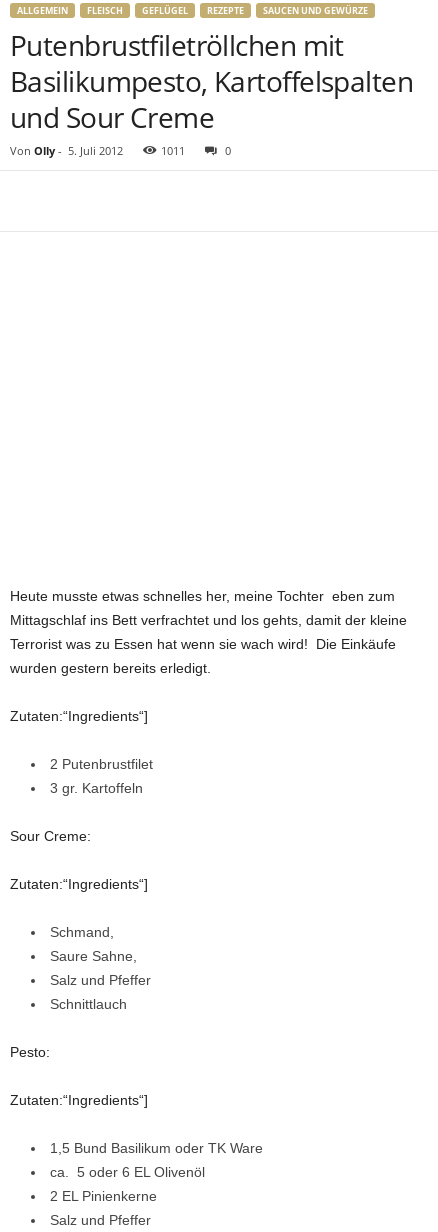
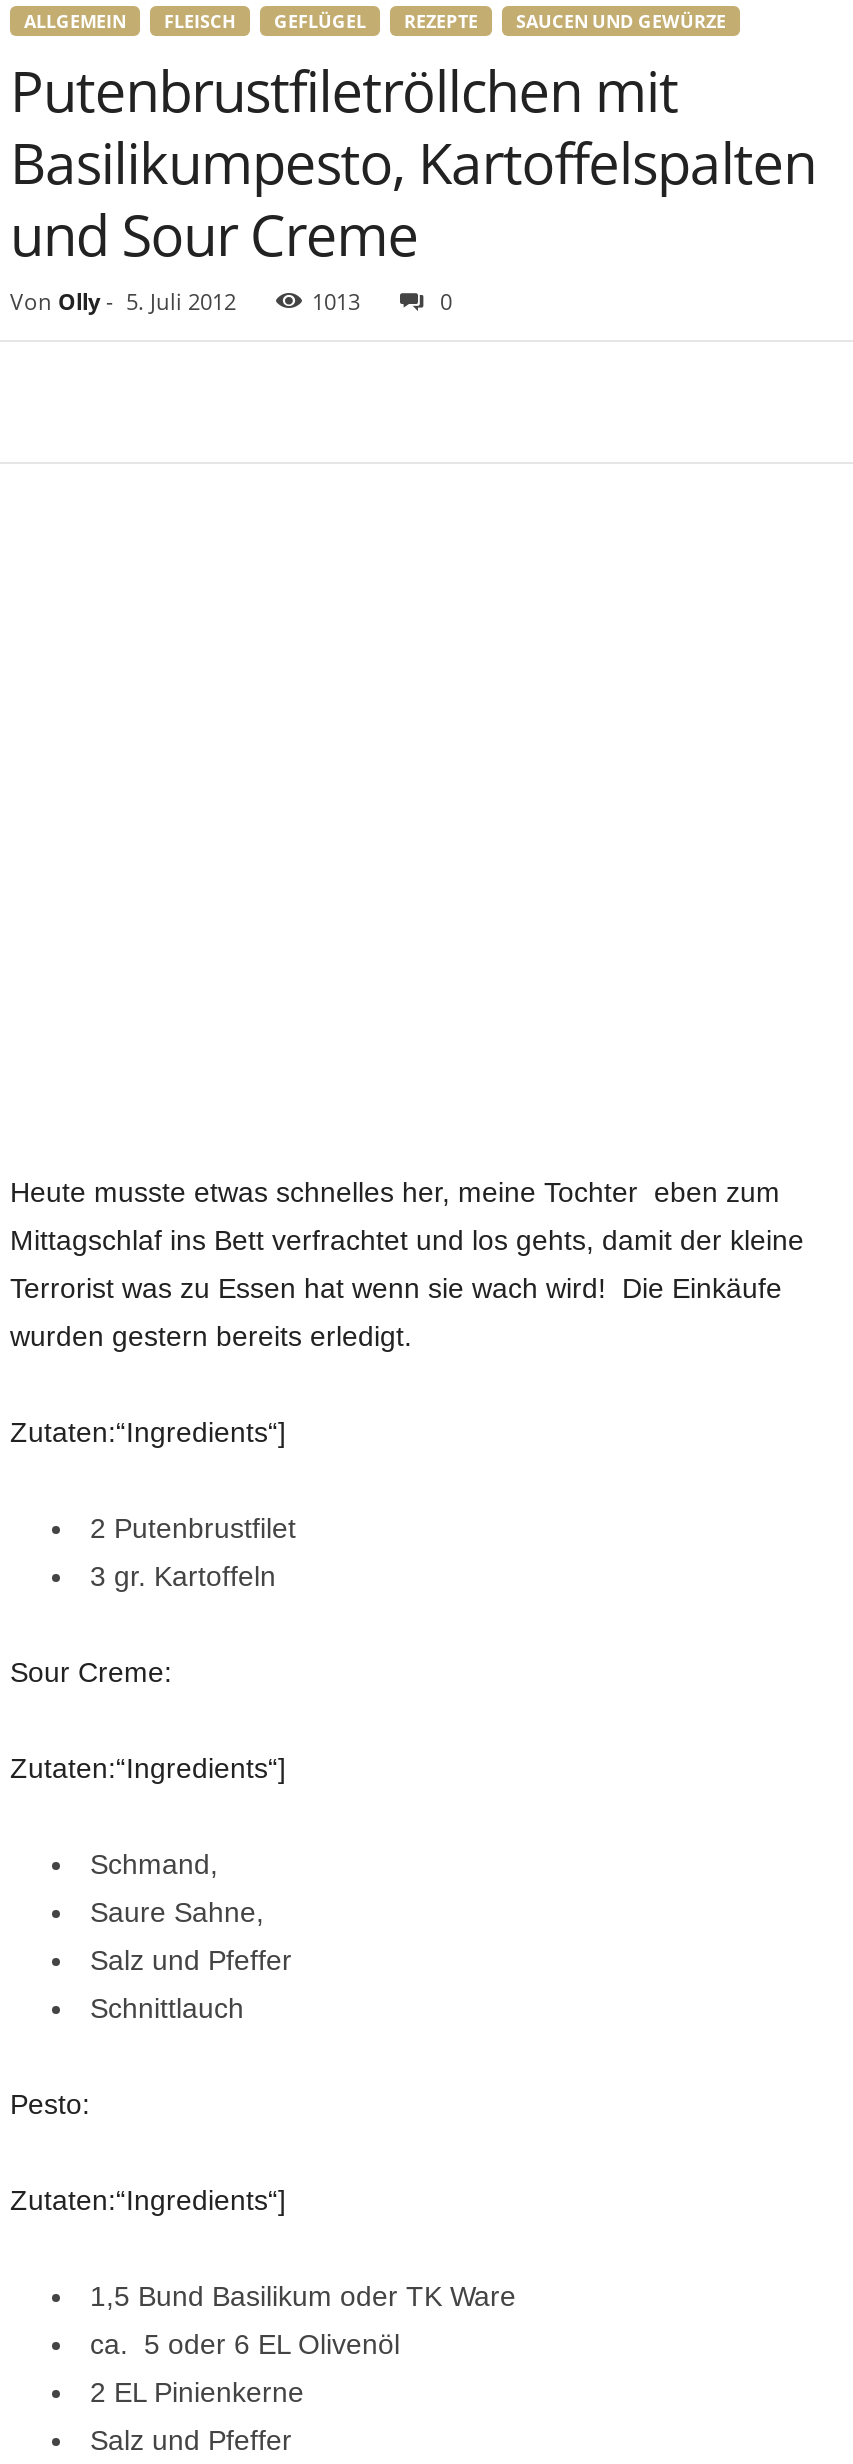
- 1011
+ 1013
